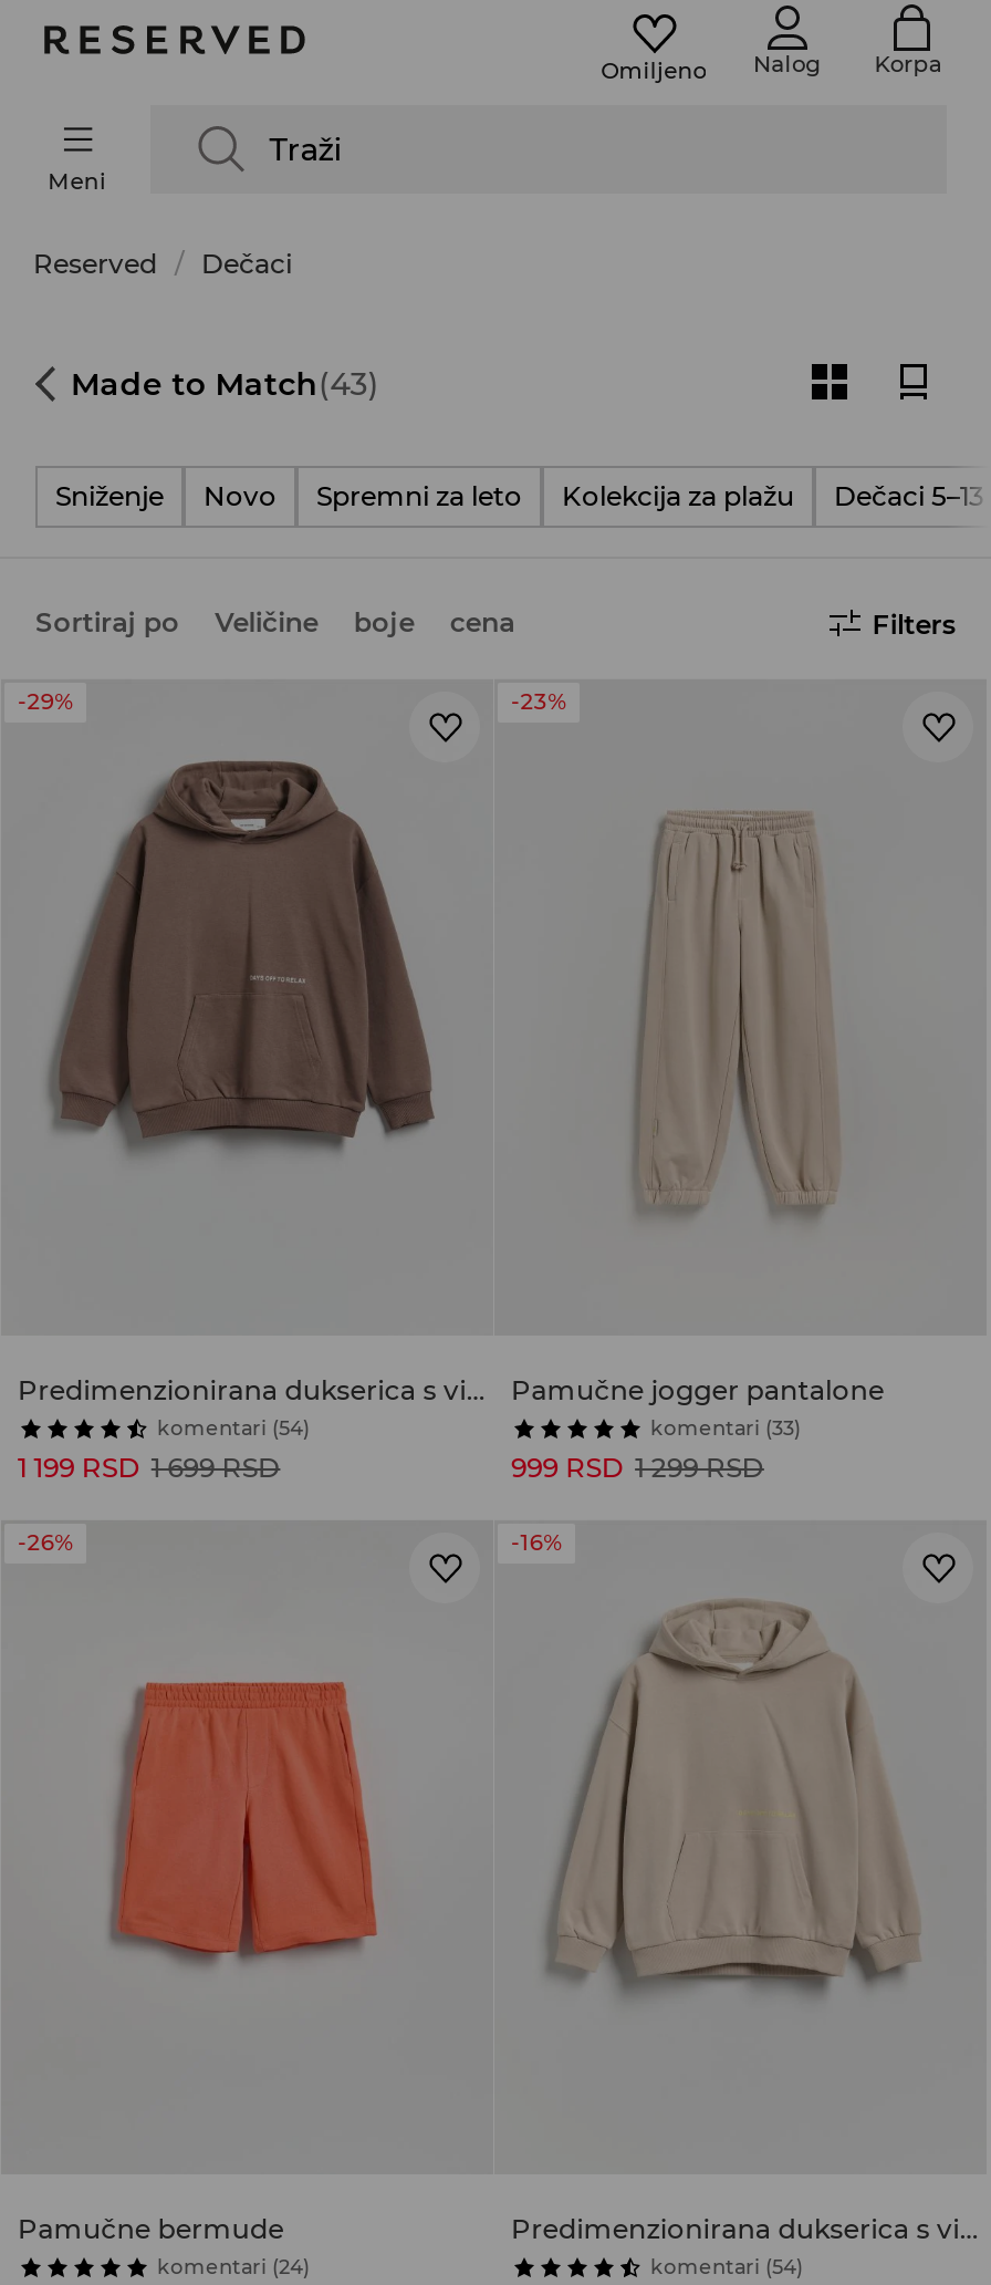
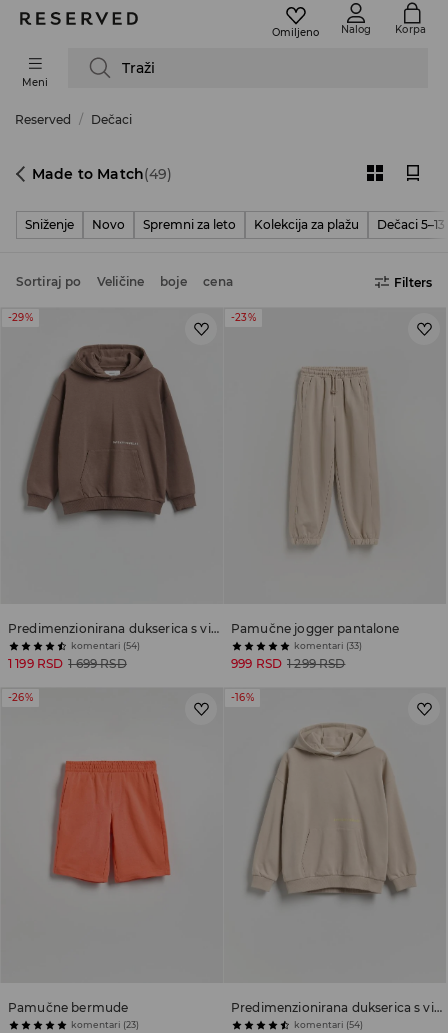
- Made to Match(43)
+ Made to Match(49)

- komentari (24)
+ komentari (23)
